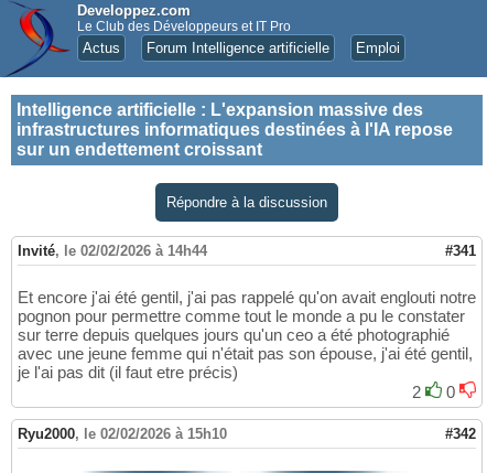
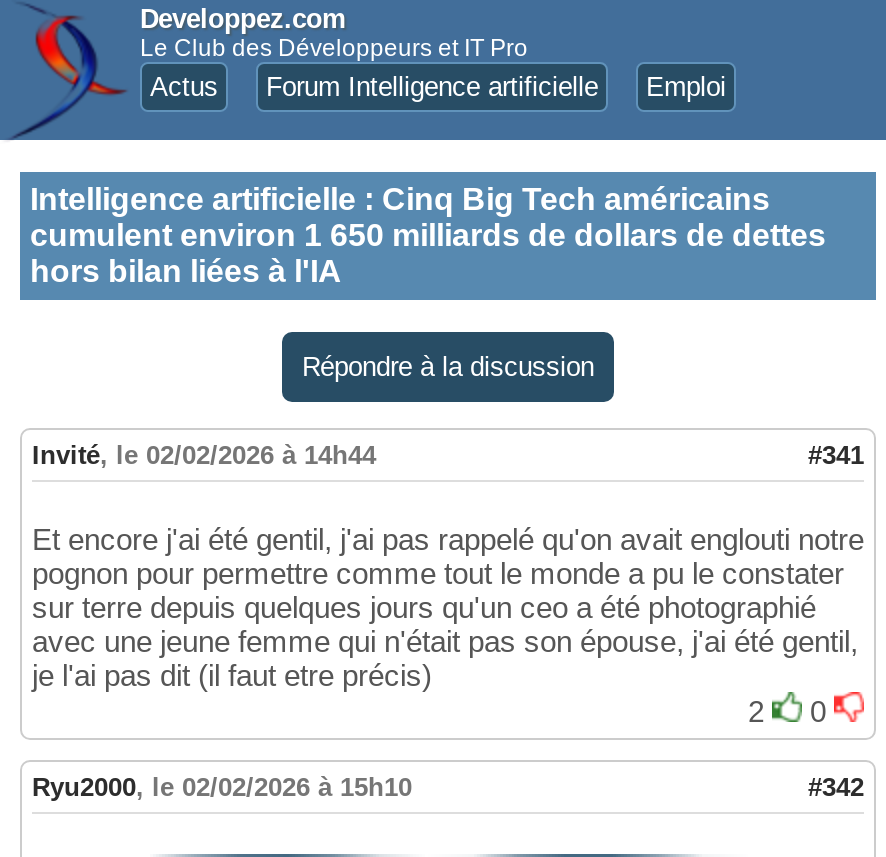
- Intelligence artificielle: L'expansion massive des
- infrastructures informatiques destinées à l'IA repose
- sur un endettement croissant
+ Intelligence artificielle: Cinq Big Tech américains
+ cumulent environ 1 650 milliards de dollars de dettes
+ hors bilan liées à l'IA
